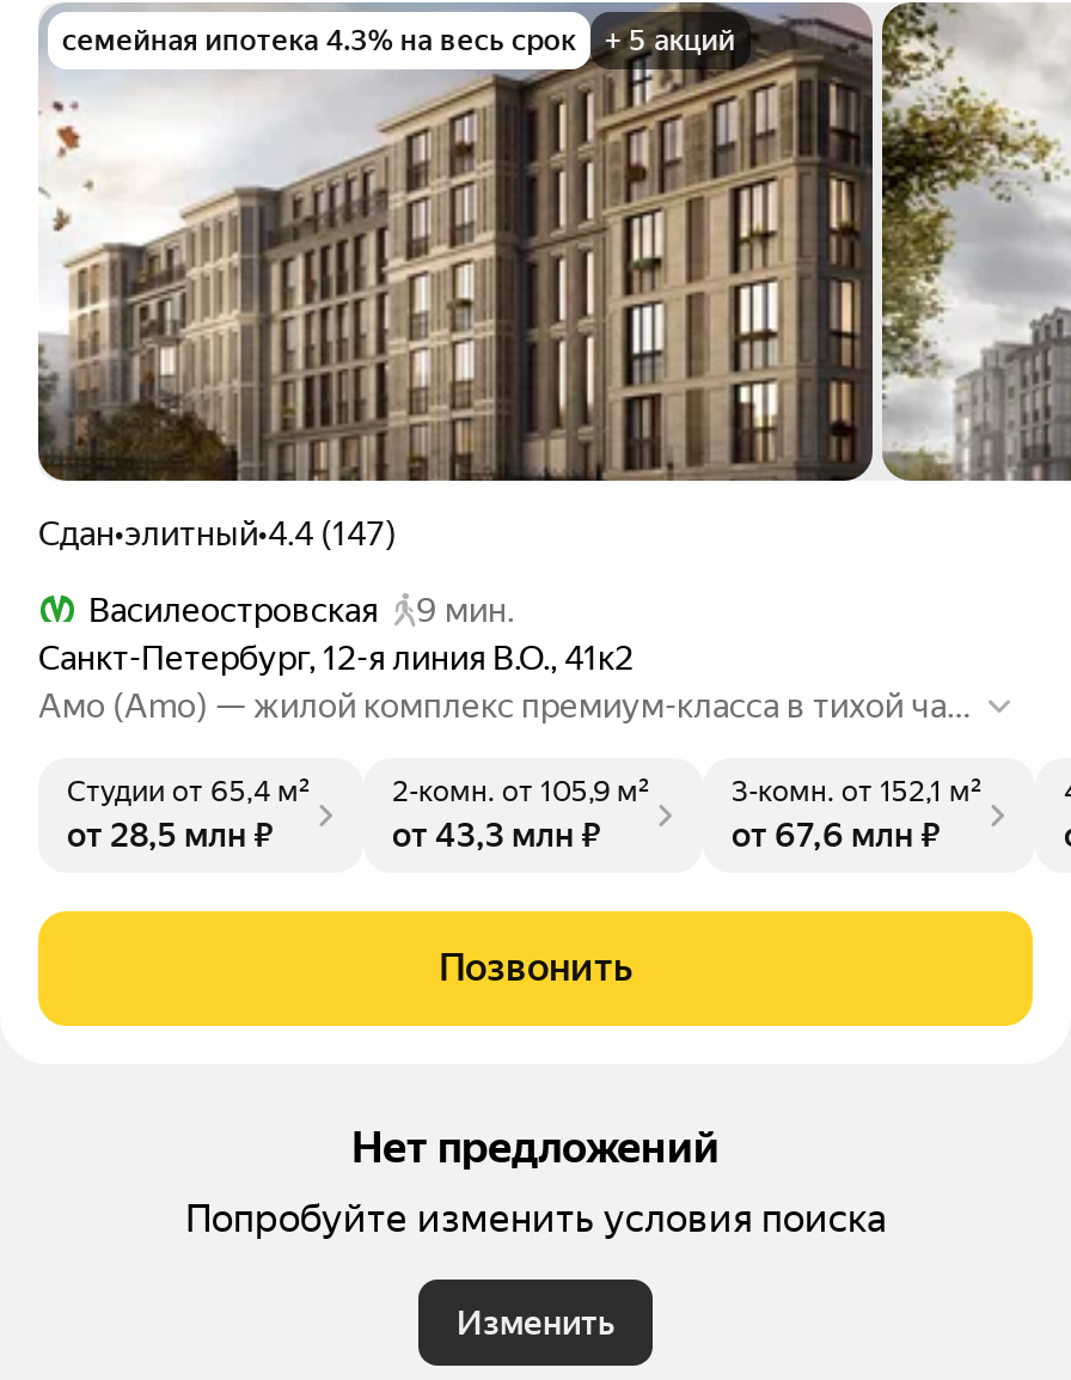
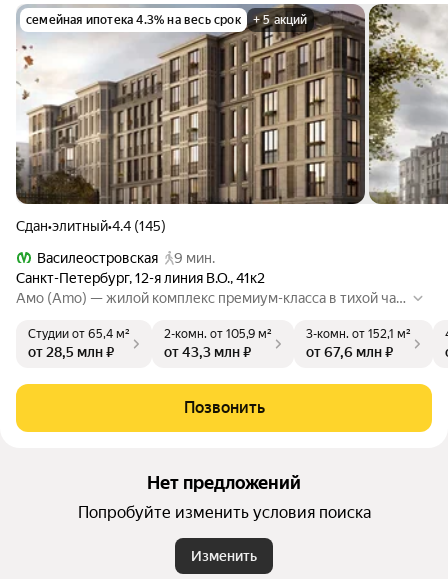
- Сдан•элитный•4.4 (147)
+ Сдан•элитный•4.4 (145)
